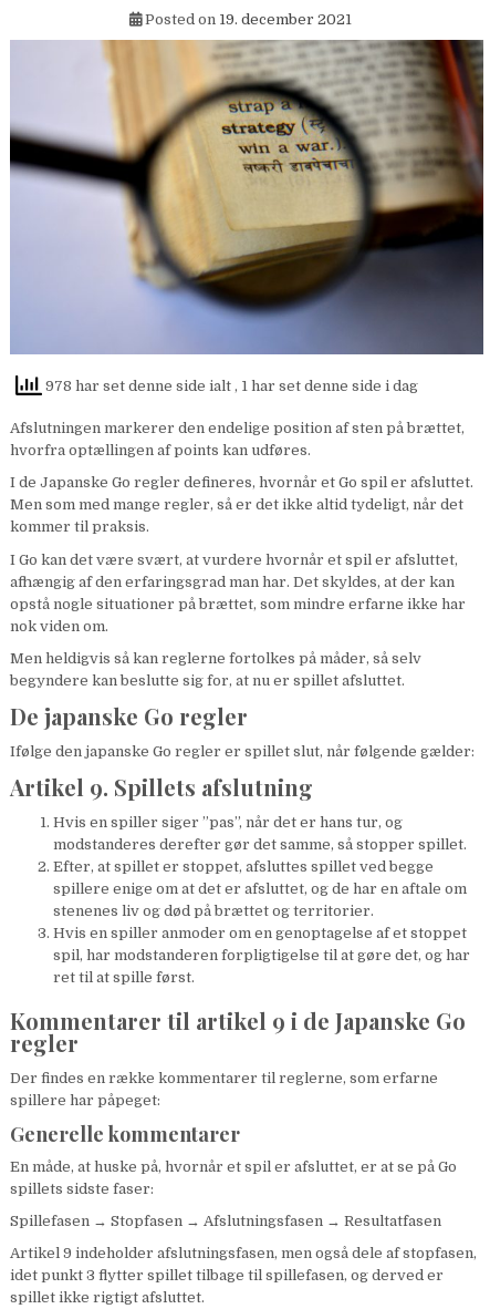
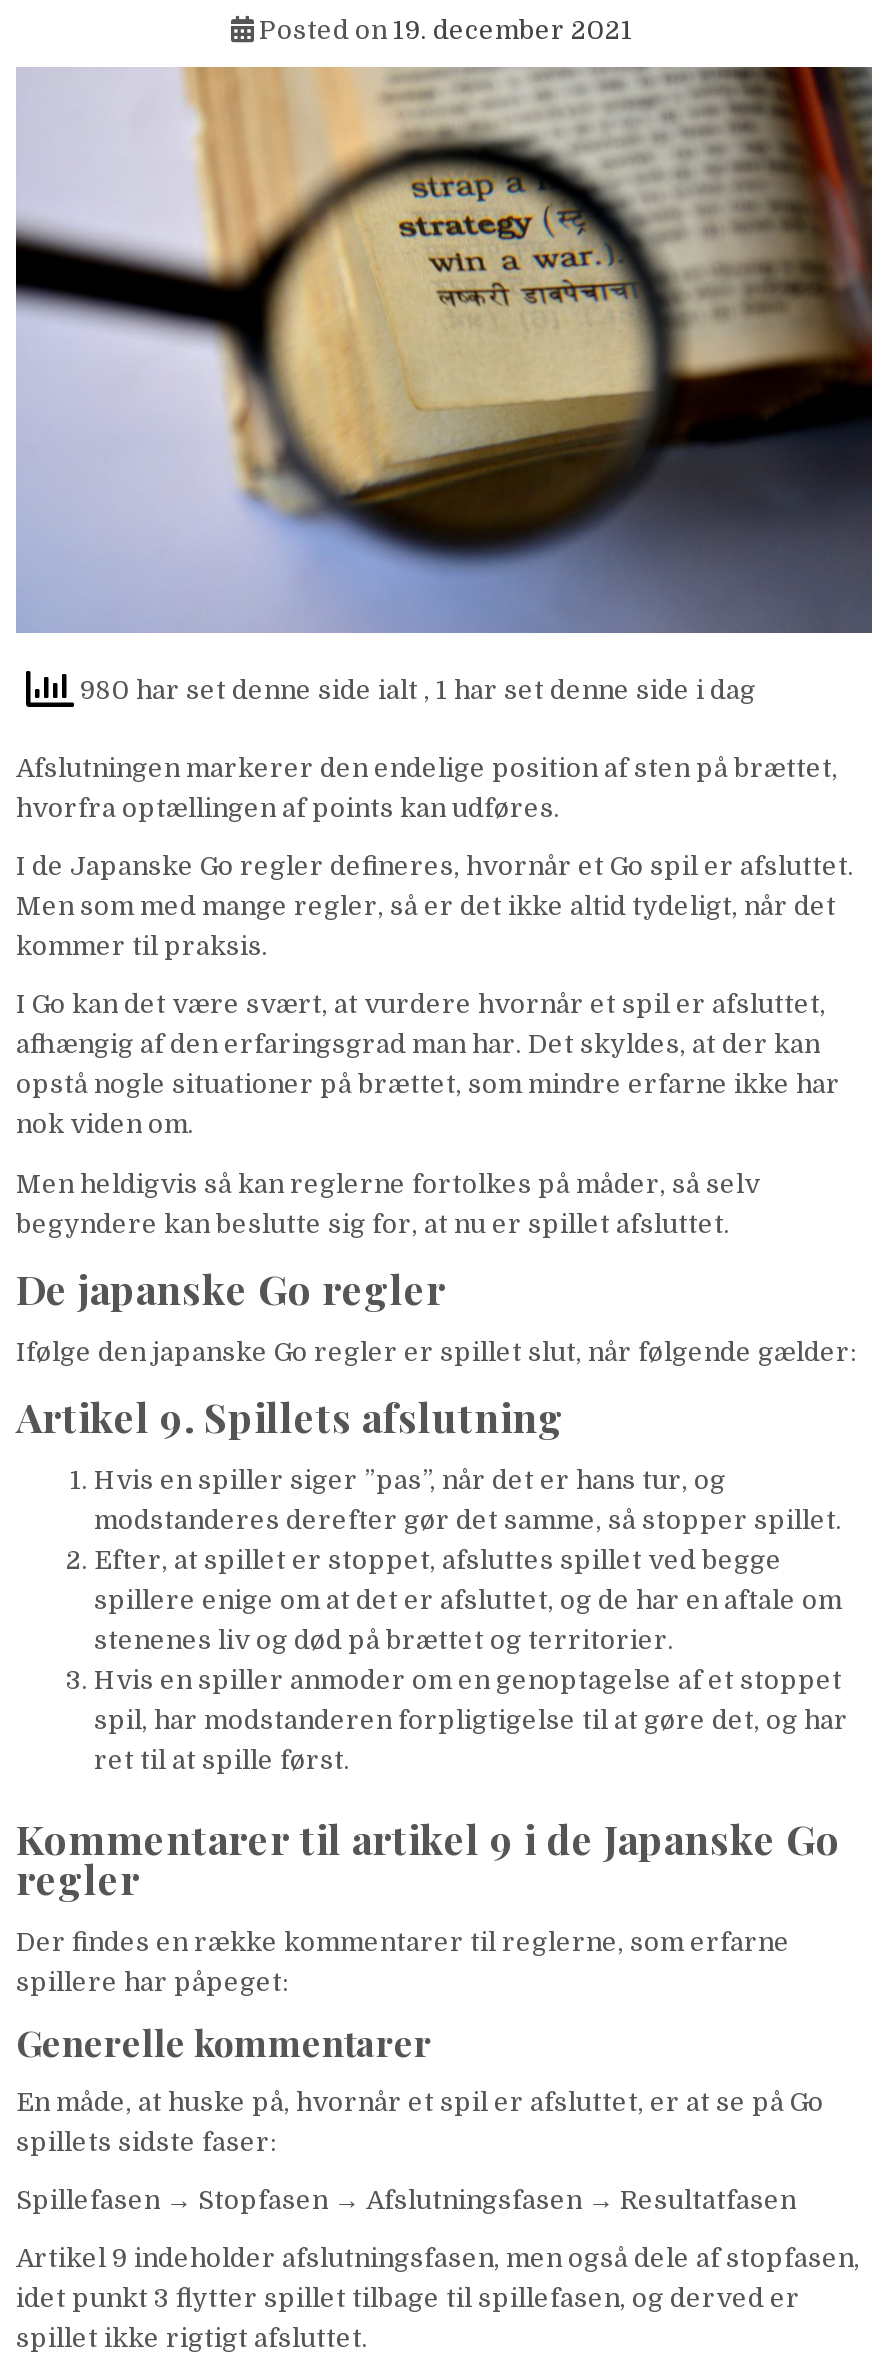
- 978 har set denne side ialt, 1 har set denne side i dag
+ 980 har set denne side ialt, 1 har set denne side i dag
